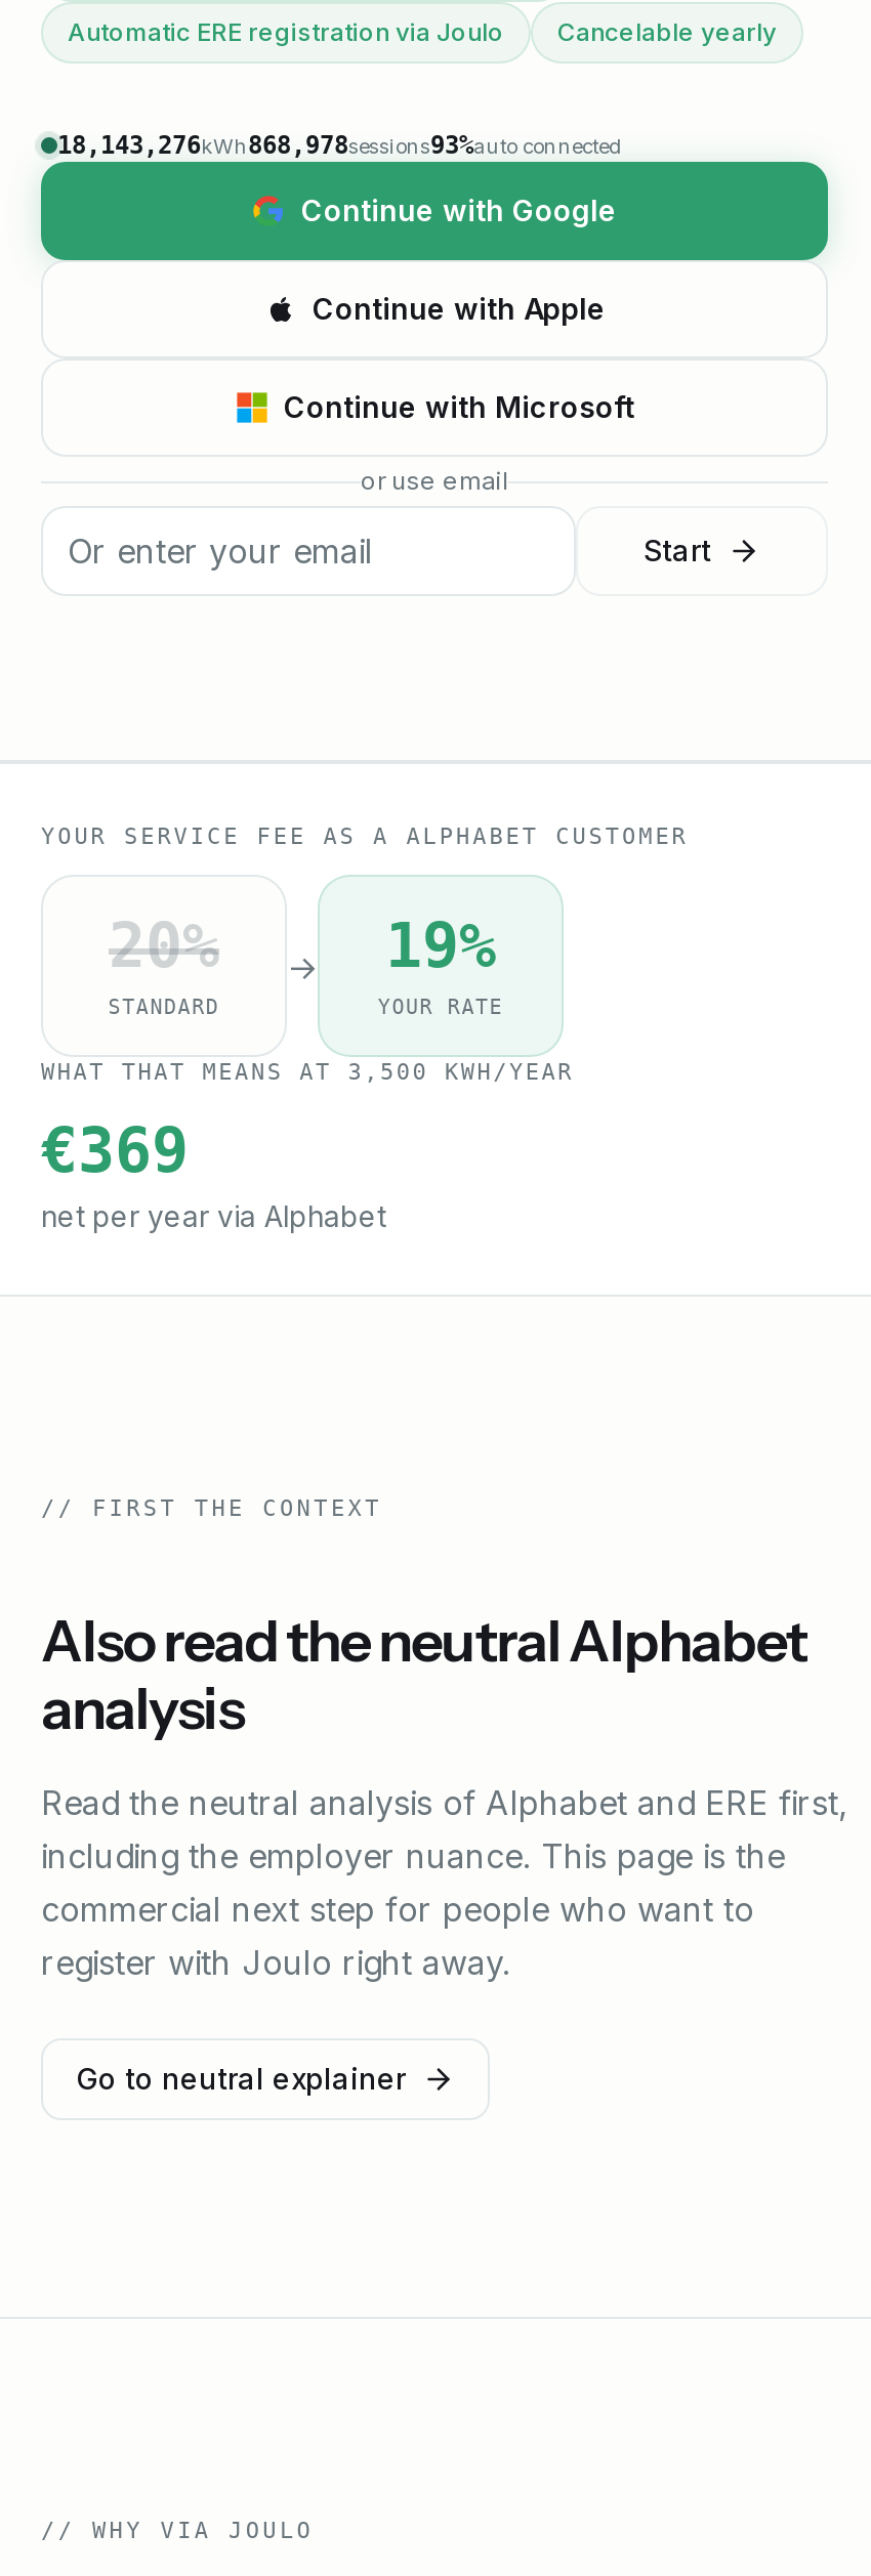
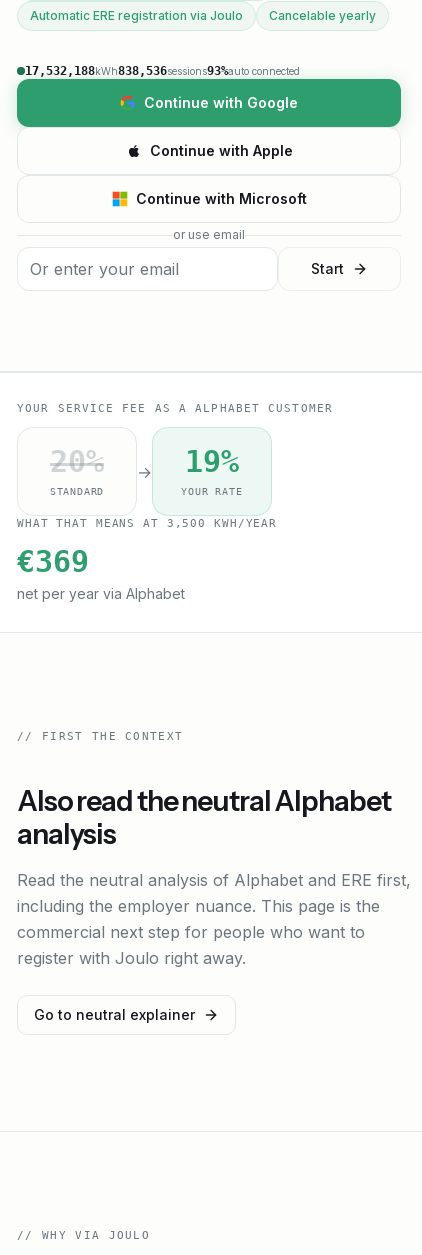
- 18,143,276kWh868,978sessions93%auto connected
+ 17,532,188kWh838,536sessions93%auto connected
